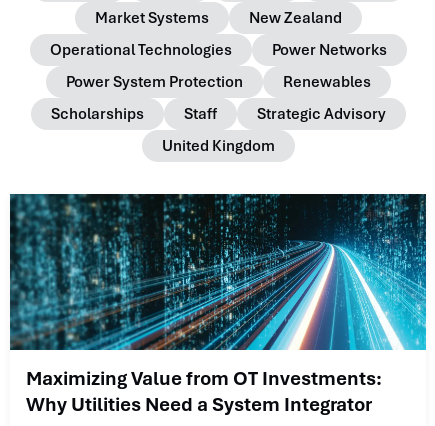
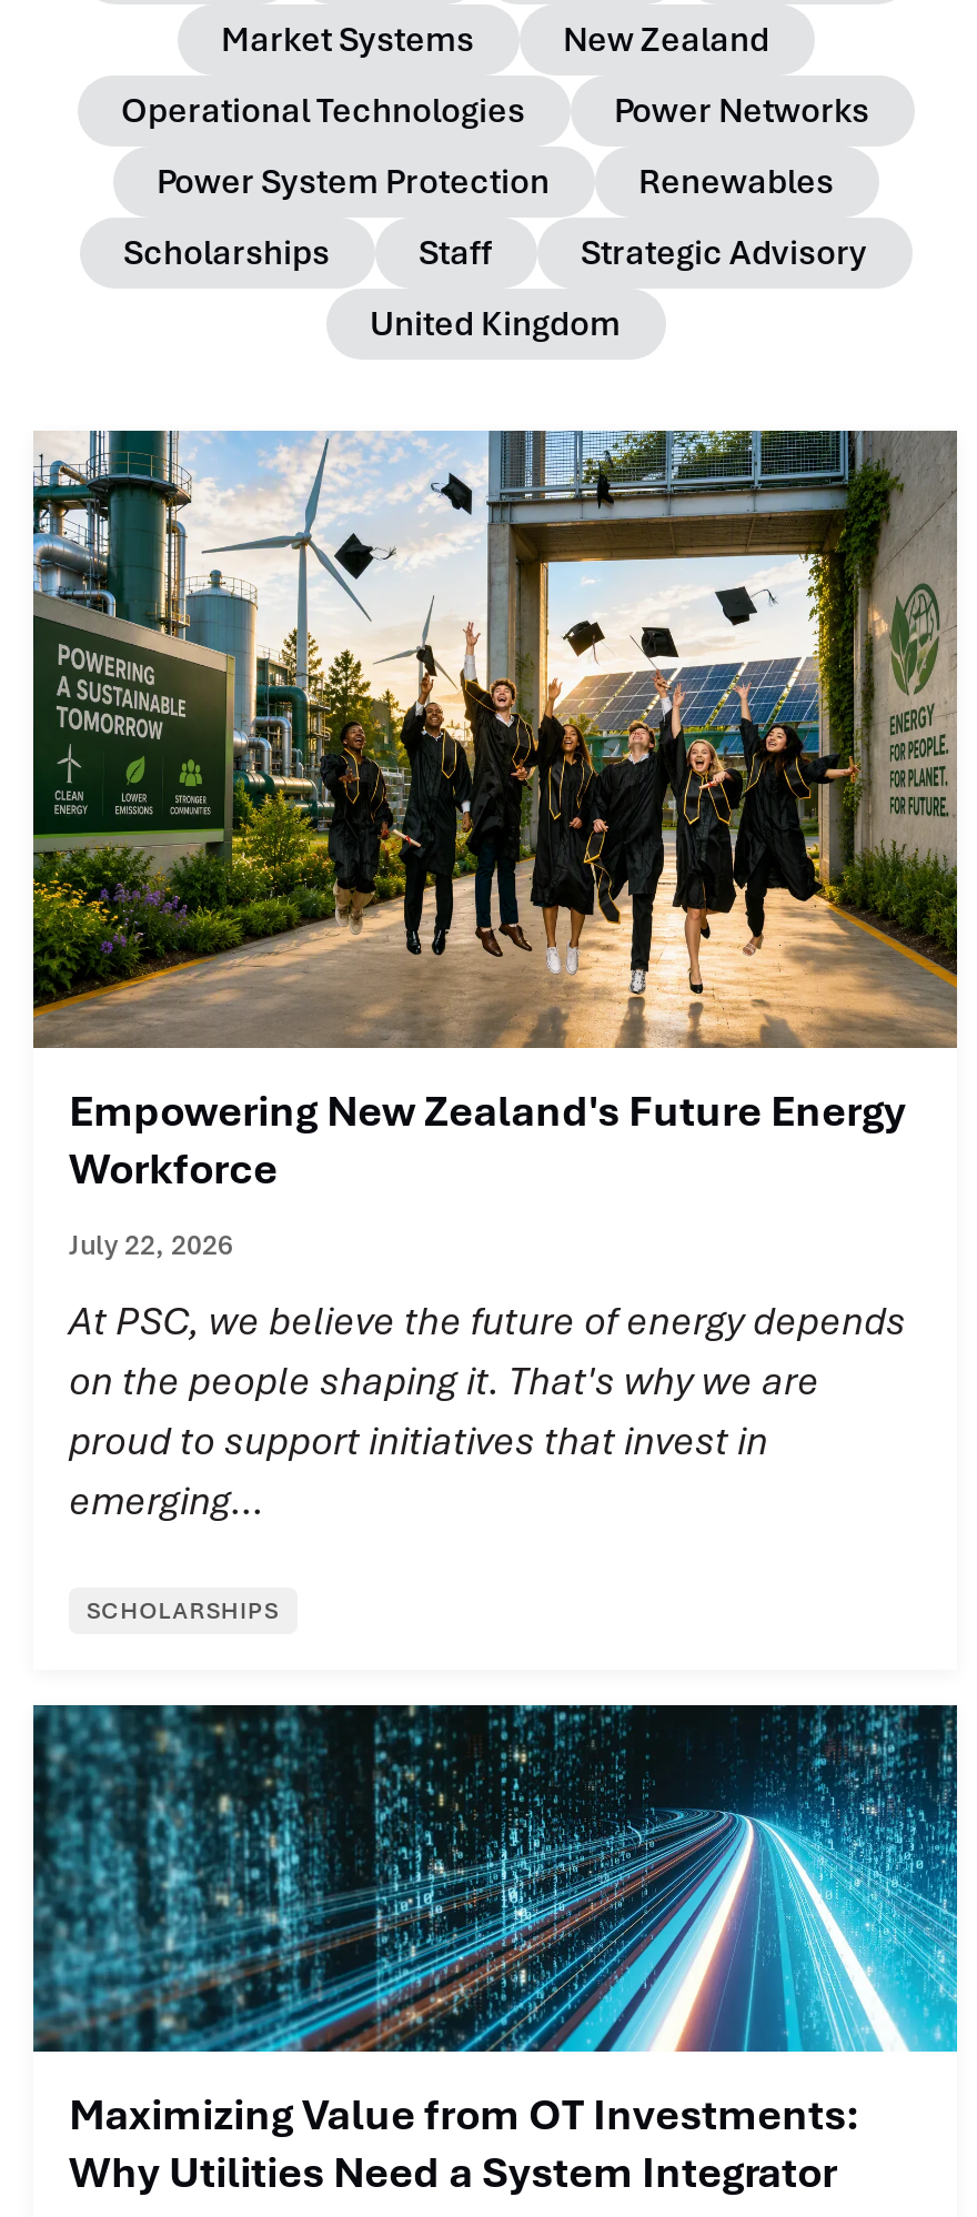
+ [image]
+ Empowering New Zealand's Future Energy
+ Workforce
+ July 22, 2026
+ At PSC, we believe the future of energy depends
+ on the people shaping it. That's why we are
+ proud to support initiatives that invest in
+ emerging...
+ SCHOLARSHIPS
